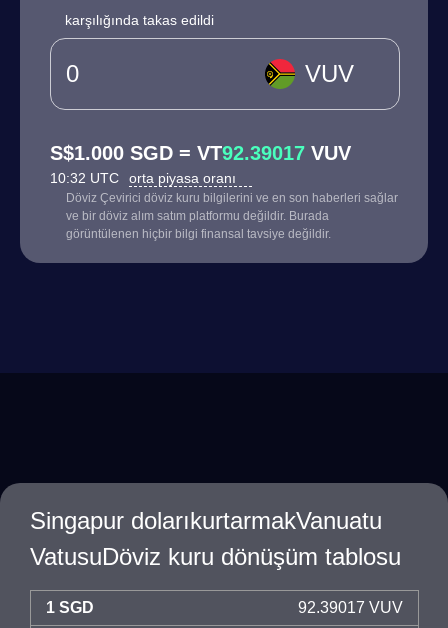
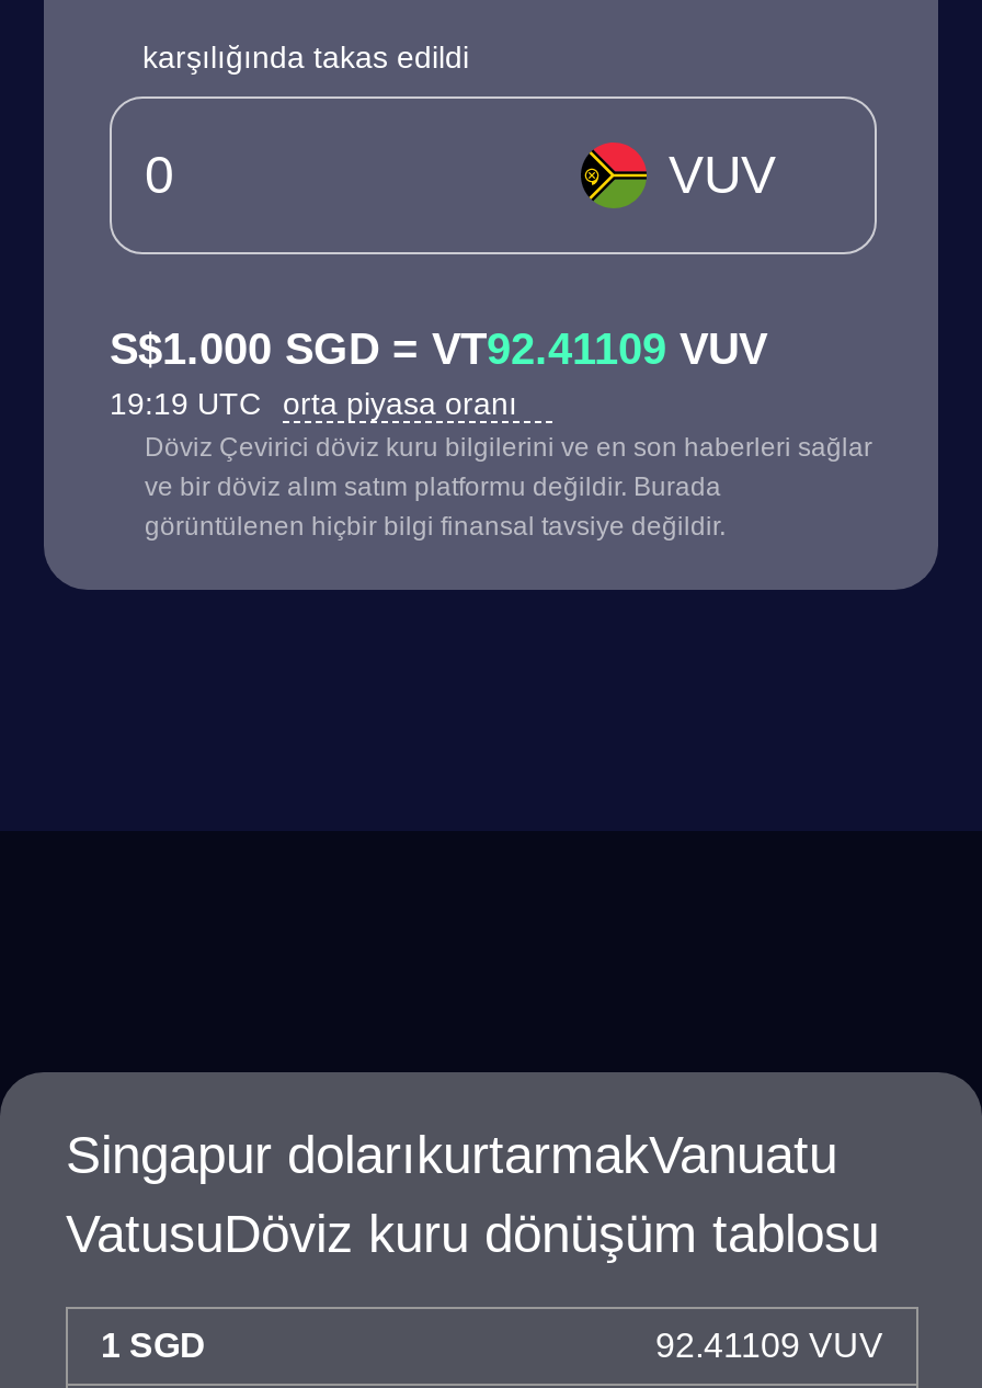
- S$1.000 SGD = VT92.39017 VUV
+ S$1.000 SGD = VT92.41109 VUV

- 10:32 UTC orta piyasa oranı
+ 19:19 UTC orta piyasa oranı

- 92.39017 VUV
+ 92.41109 VUV
